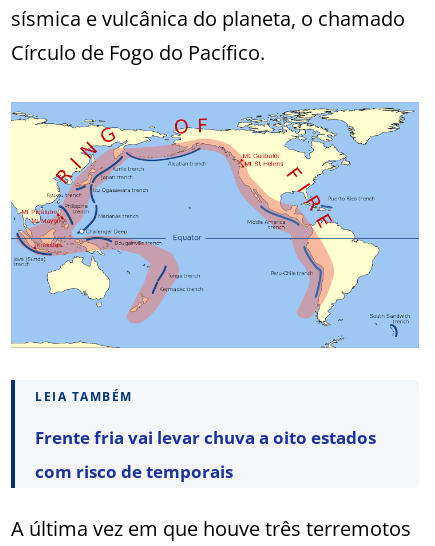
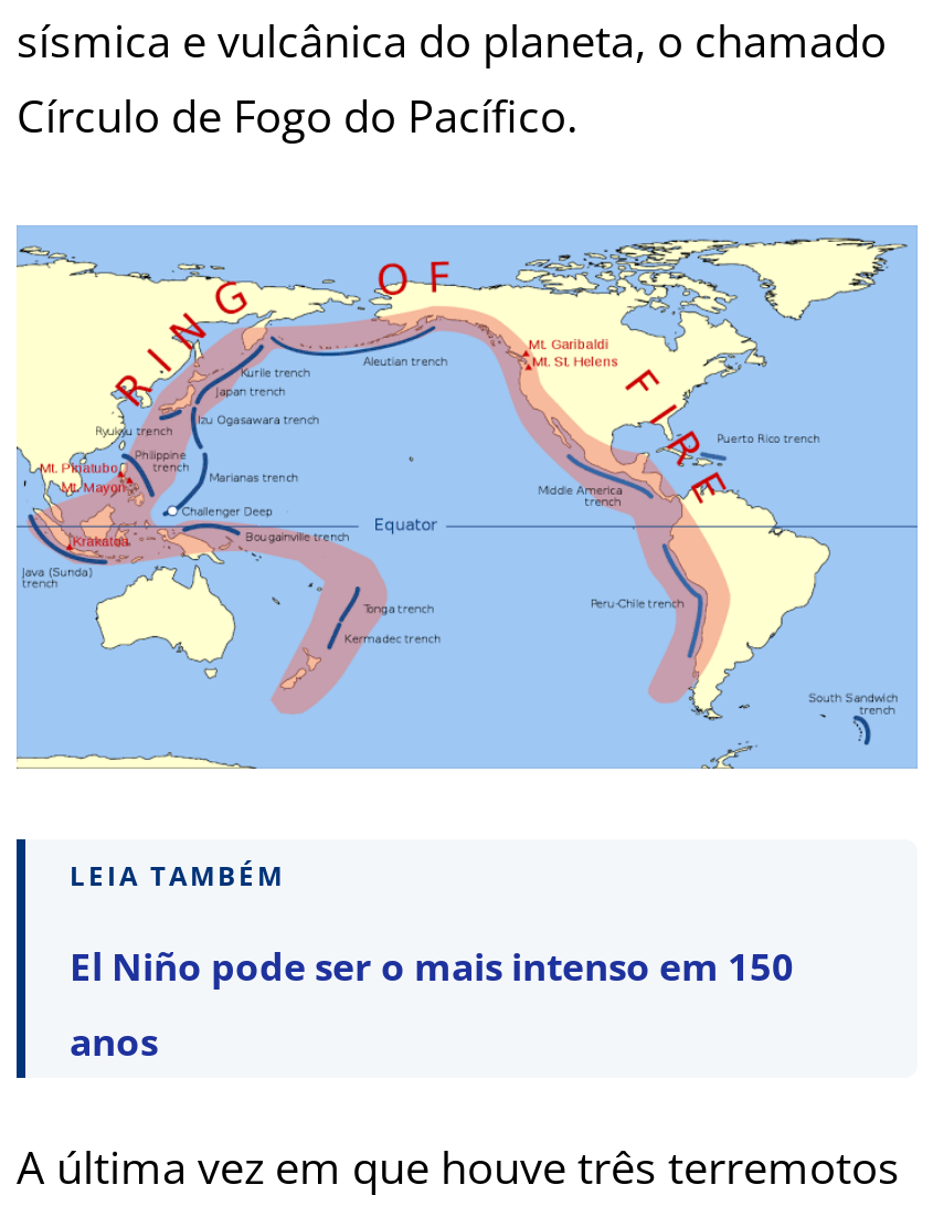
- Frente fria vai levar chuva a oito estados
+ El Niño pode ser o mais intenso em 150

- com risco de temporais
+ anos
